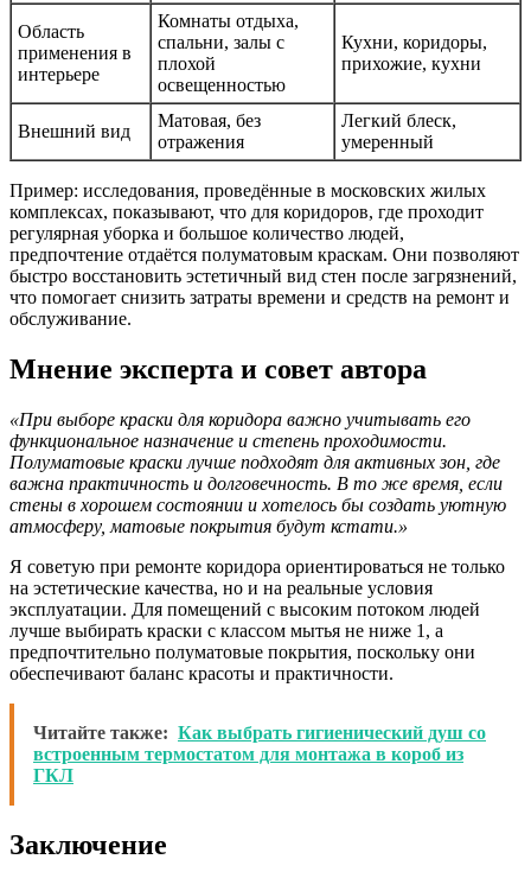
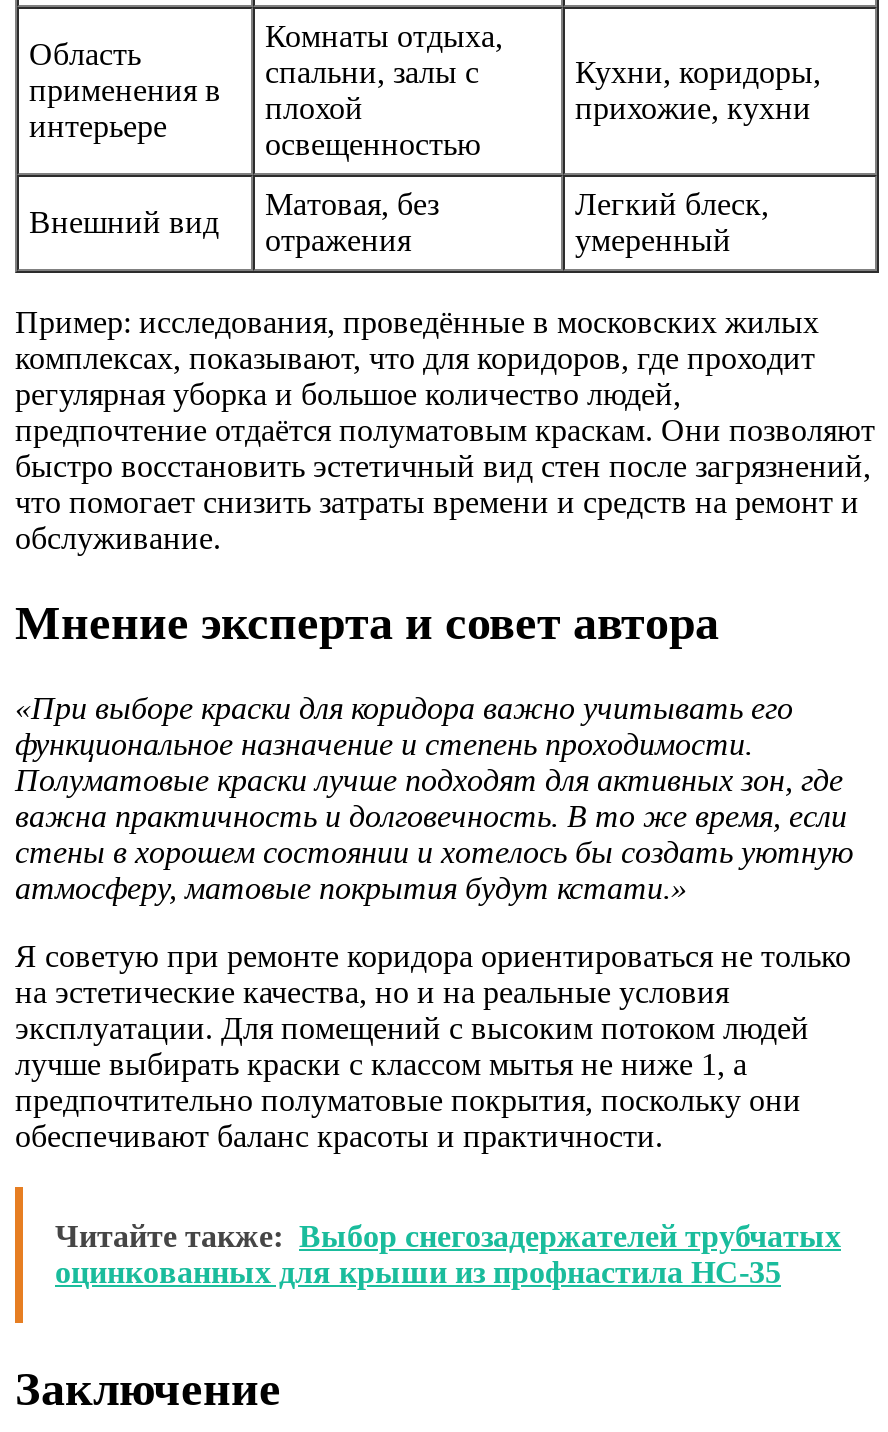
- Читайте также: Как выбрать гигиенический душ со
- встроенным термостатом для монтажа в короб из
- ГКЛ
+ Читайте также: Выбор снегозадержателей трубчатых
+ оцинкованных для крыши из профнастила НС-35
